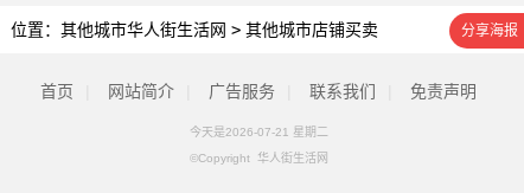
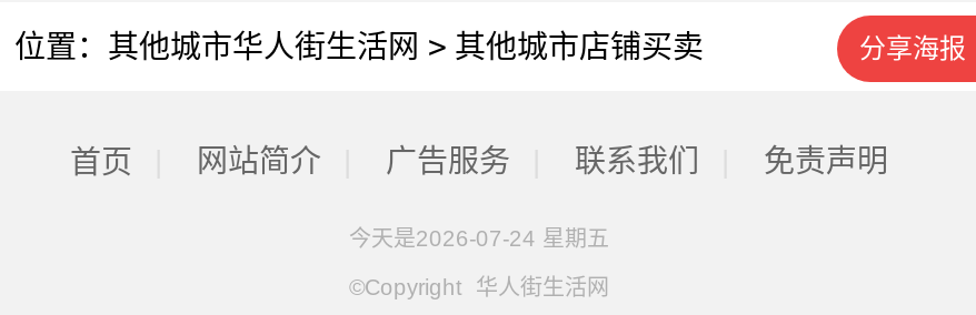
- 今天是2026-07-21 星期二
+ 今天是2026-07-24 星期五
